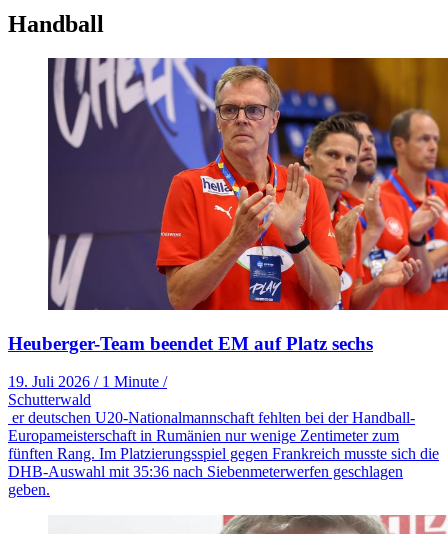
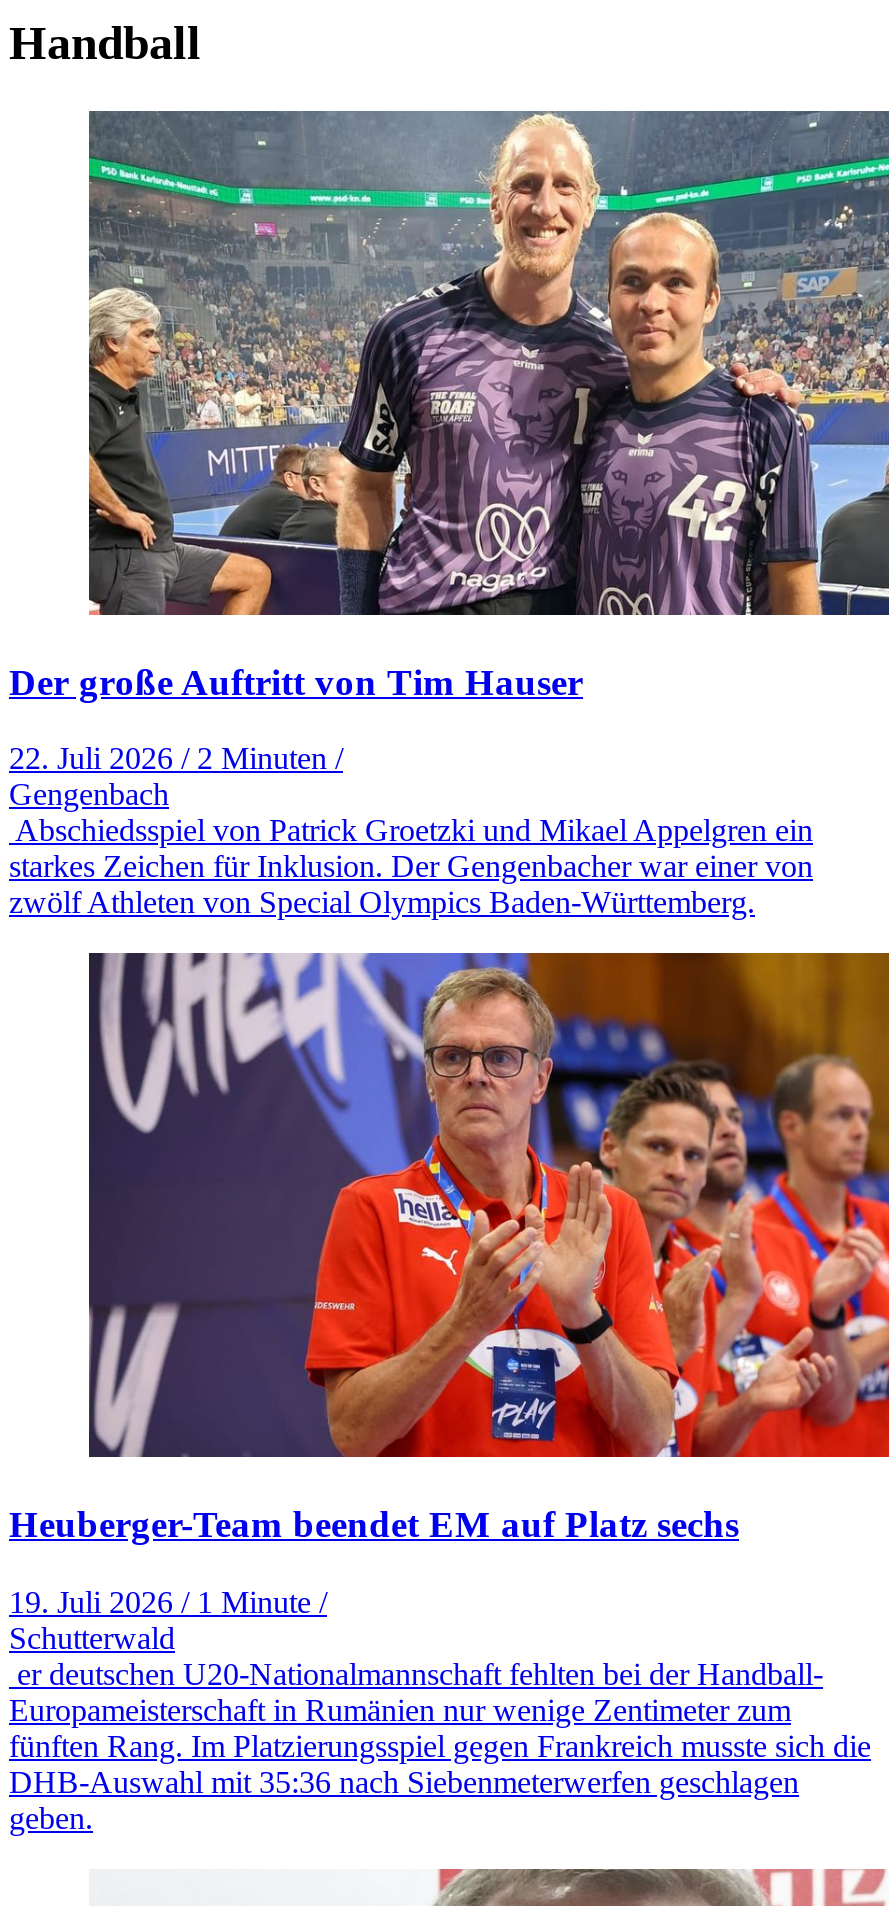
+ [image]
+ Der große Auftritt von Tim Hauser
+ 22. Juli 2026 / 2 Minuten /
+ Gengenbach
+ Abschiedsspiel von Patrick Groetzki und Mikael Appelgren ein
+ starkes Zeichen für Inklusion. Der Gengenbacher war einer von
+ zwölf Athleten von Special Olympics Baden-Württemberg.
